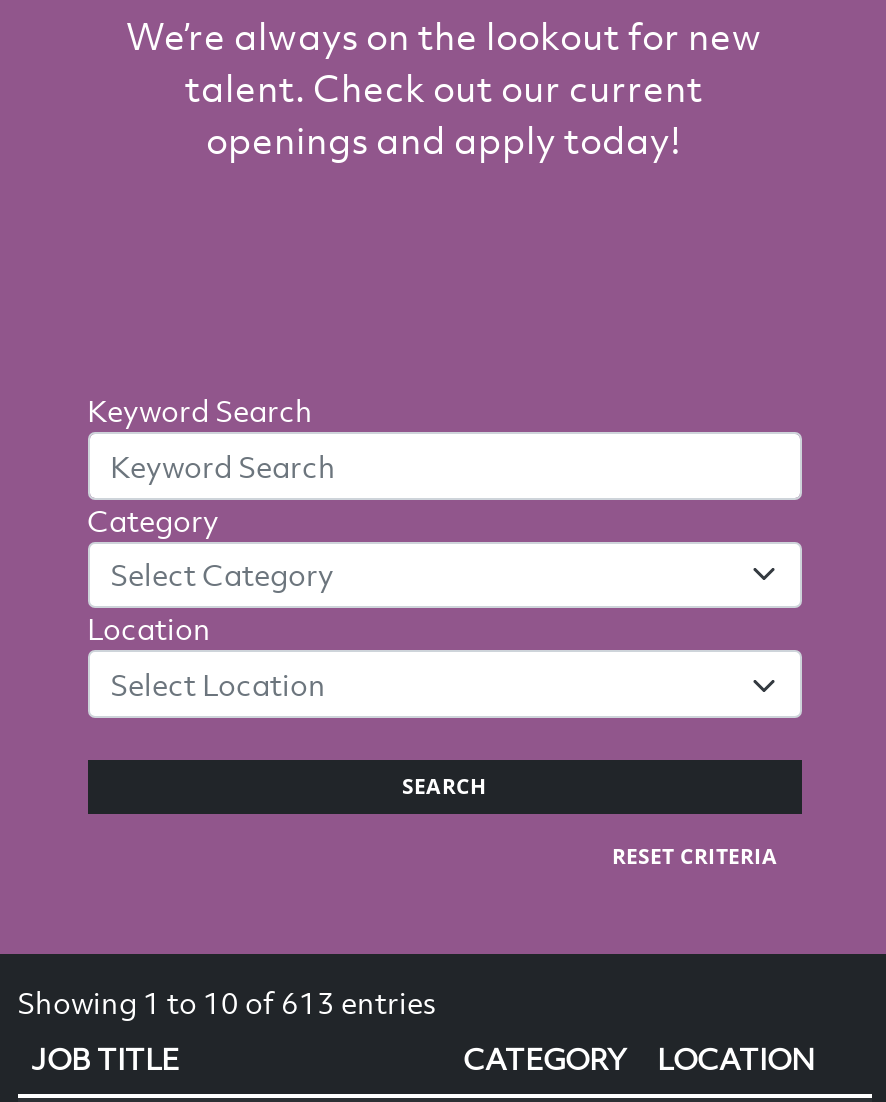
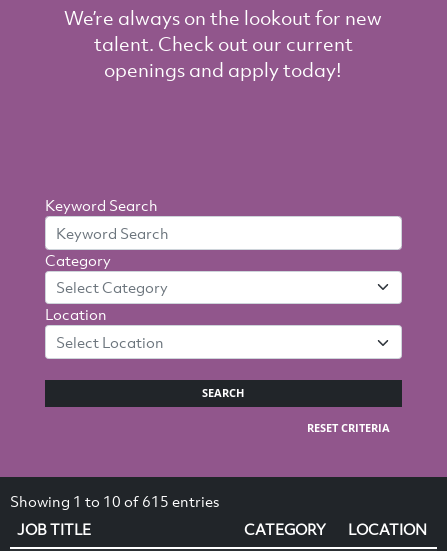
- Showing 1 to 10 of 613 entries
+ Showing 1 to 10 of 615 entries
